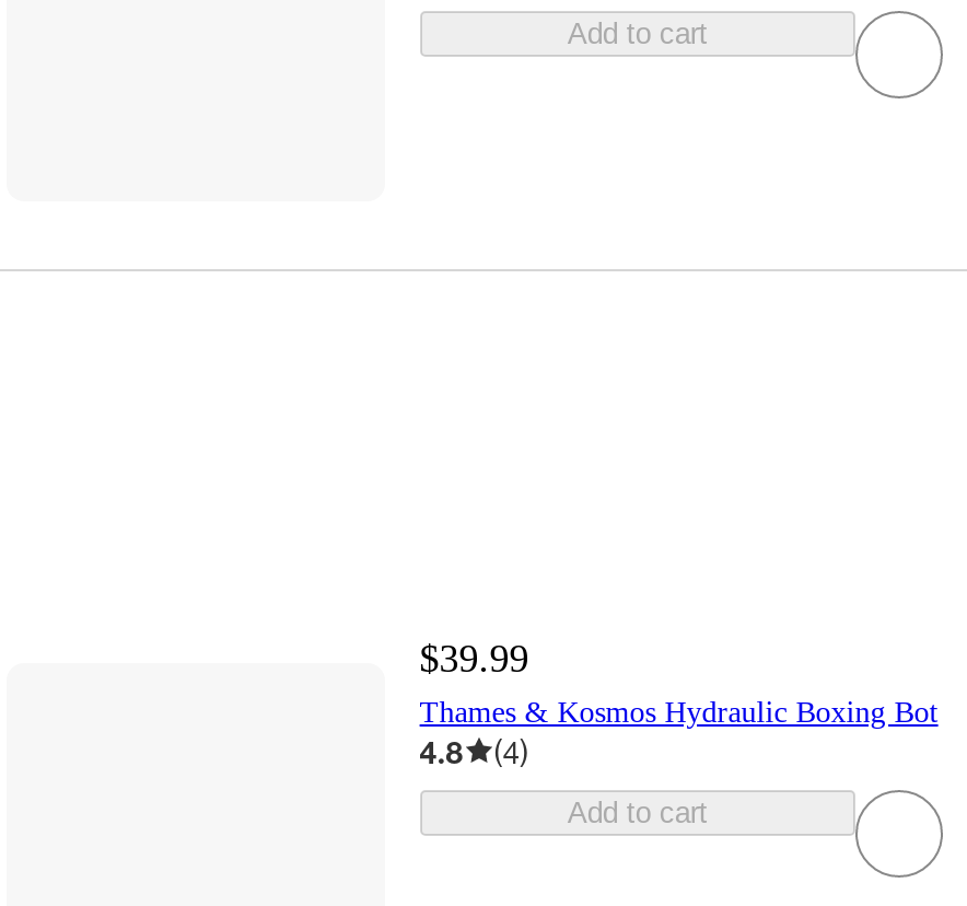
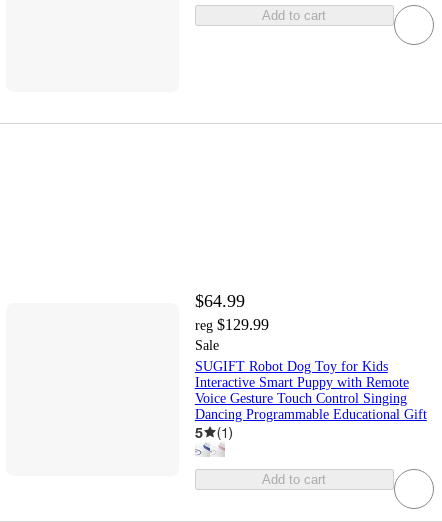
- $39.99
- Thames & Kosmos Hydraulic Boxing Bot
- 4.8
- (4)
+ $64.99
+ reg $129.99
+ Sale
+ SUGIFT Robot Dog Toy for Kids
+ Interactive Smart Puppy with Remote
+ Voice Gesture Touch Control Singing
+ Dancing Programmable Educational Gift
+ 5
+ (1)
